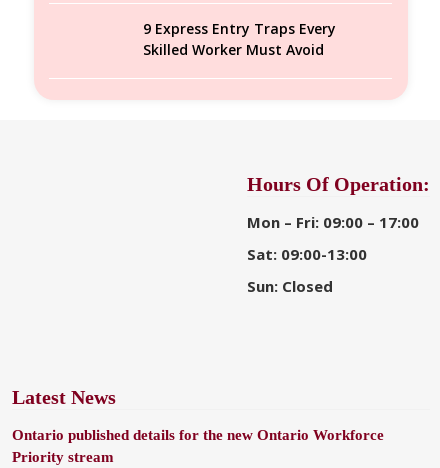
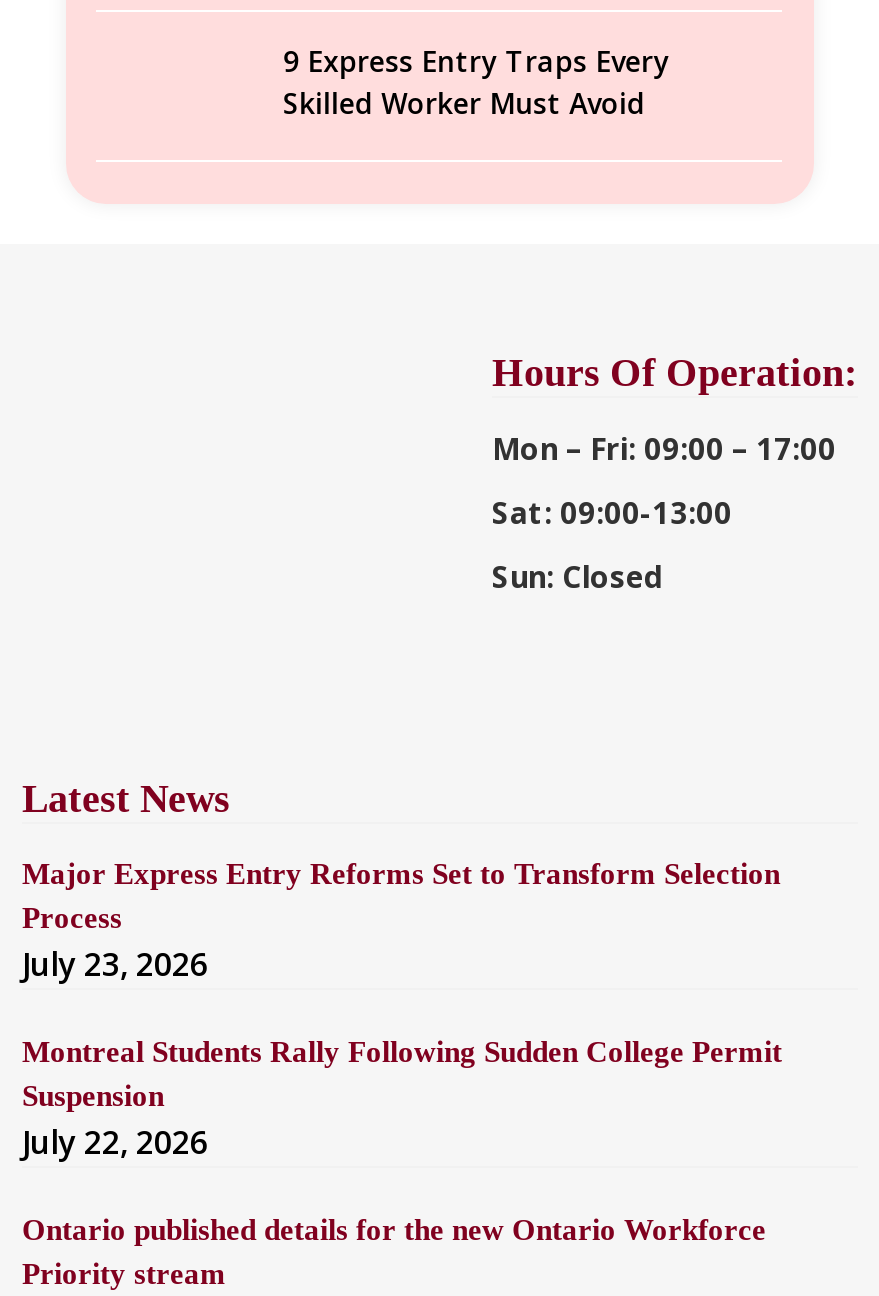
+ Major Express Entry Reforms Set to Transform Selection
+ Process
+ July 23, 2026
+ Montreal Students Rally Following Sudden College Permit
+ Suspension
+ July 22, 2026
